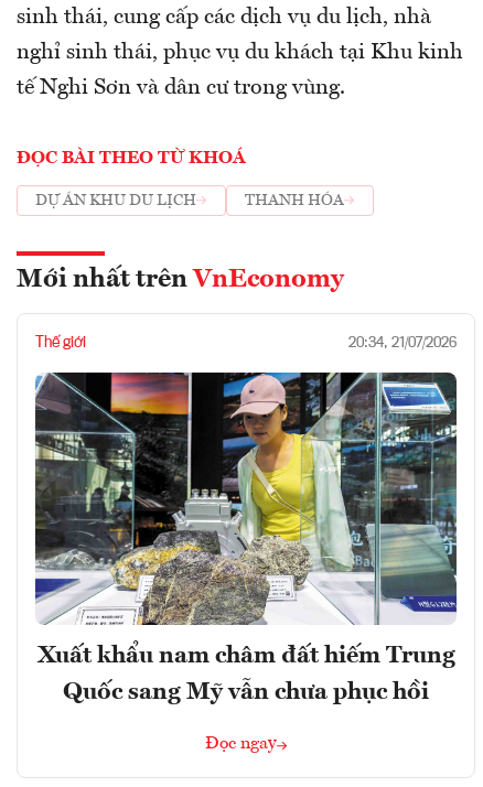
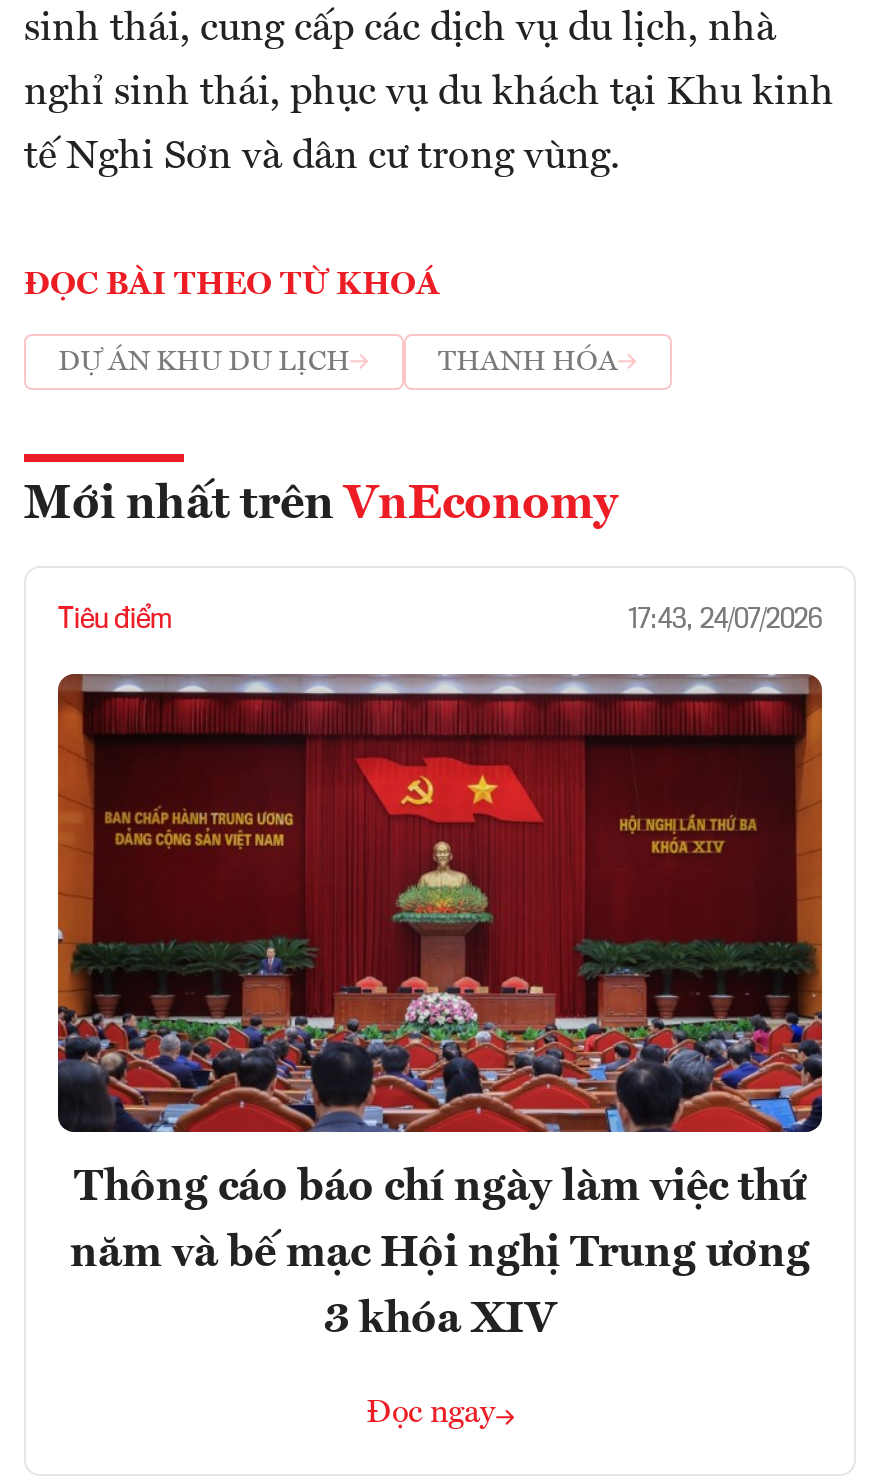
- Thế giới
- 20:34, 21/07/2026
+ Tiêu điểm
+ 17:43, 24/07/2026

- [image]
+ [image]

- Xuất khẩu nam châm đất hiếm Trung
- Quốc sang Mỹ vẫn chưa phục hồi
+ Thông cáo báo chí ngày làm việc thứ
+ năm và bế mạc Hội nghị Trung ương
+ 3 khóa XIV
